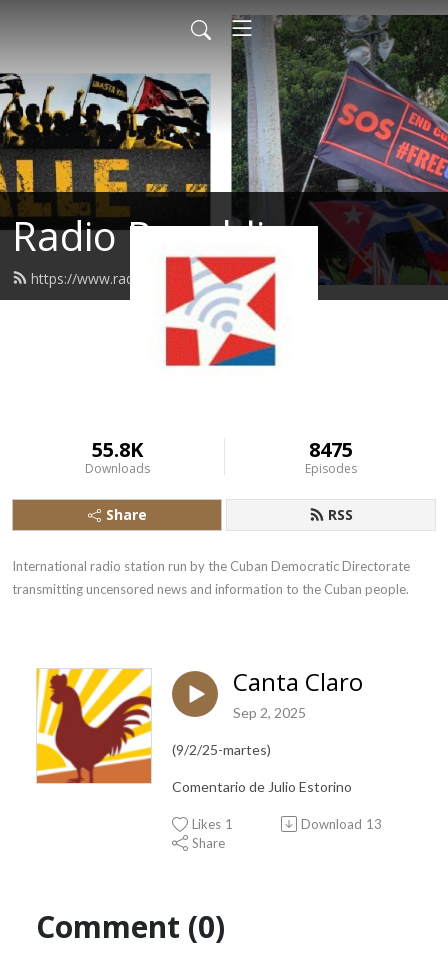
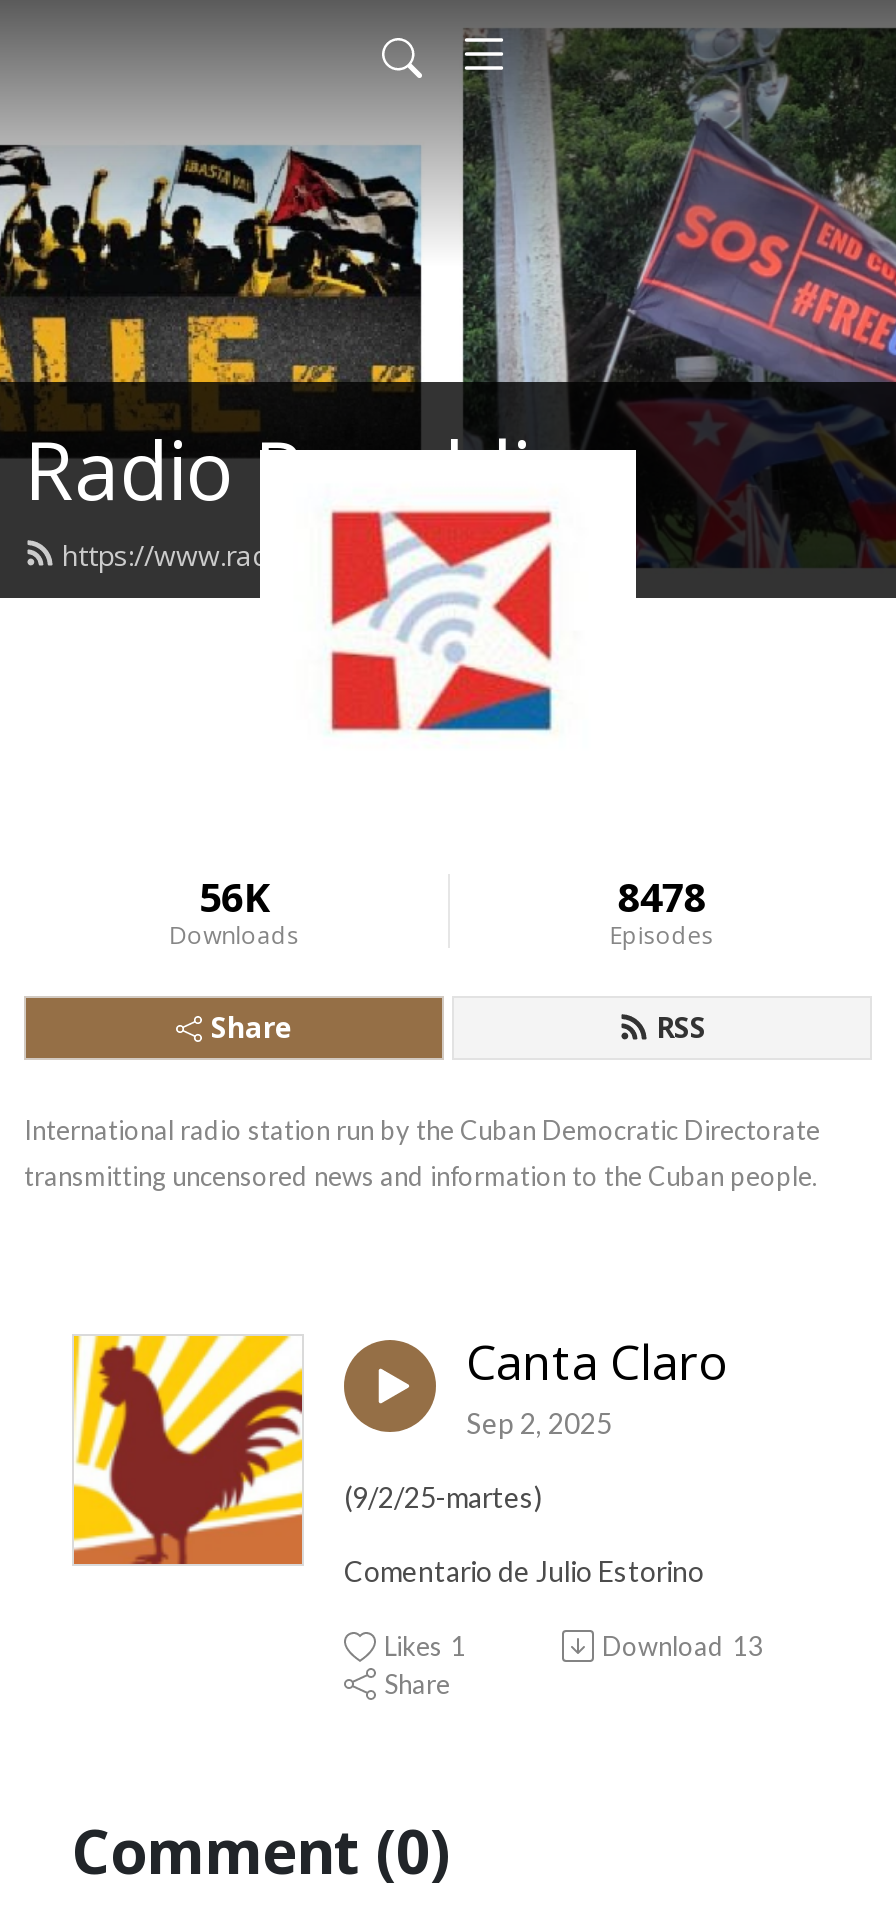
- 55.8K
+ 56K

- 8475
+ 8478
